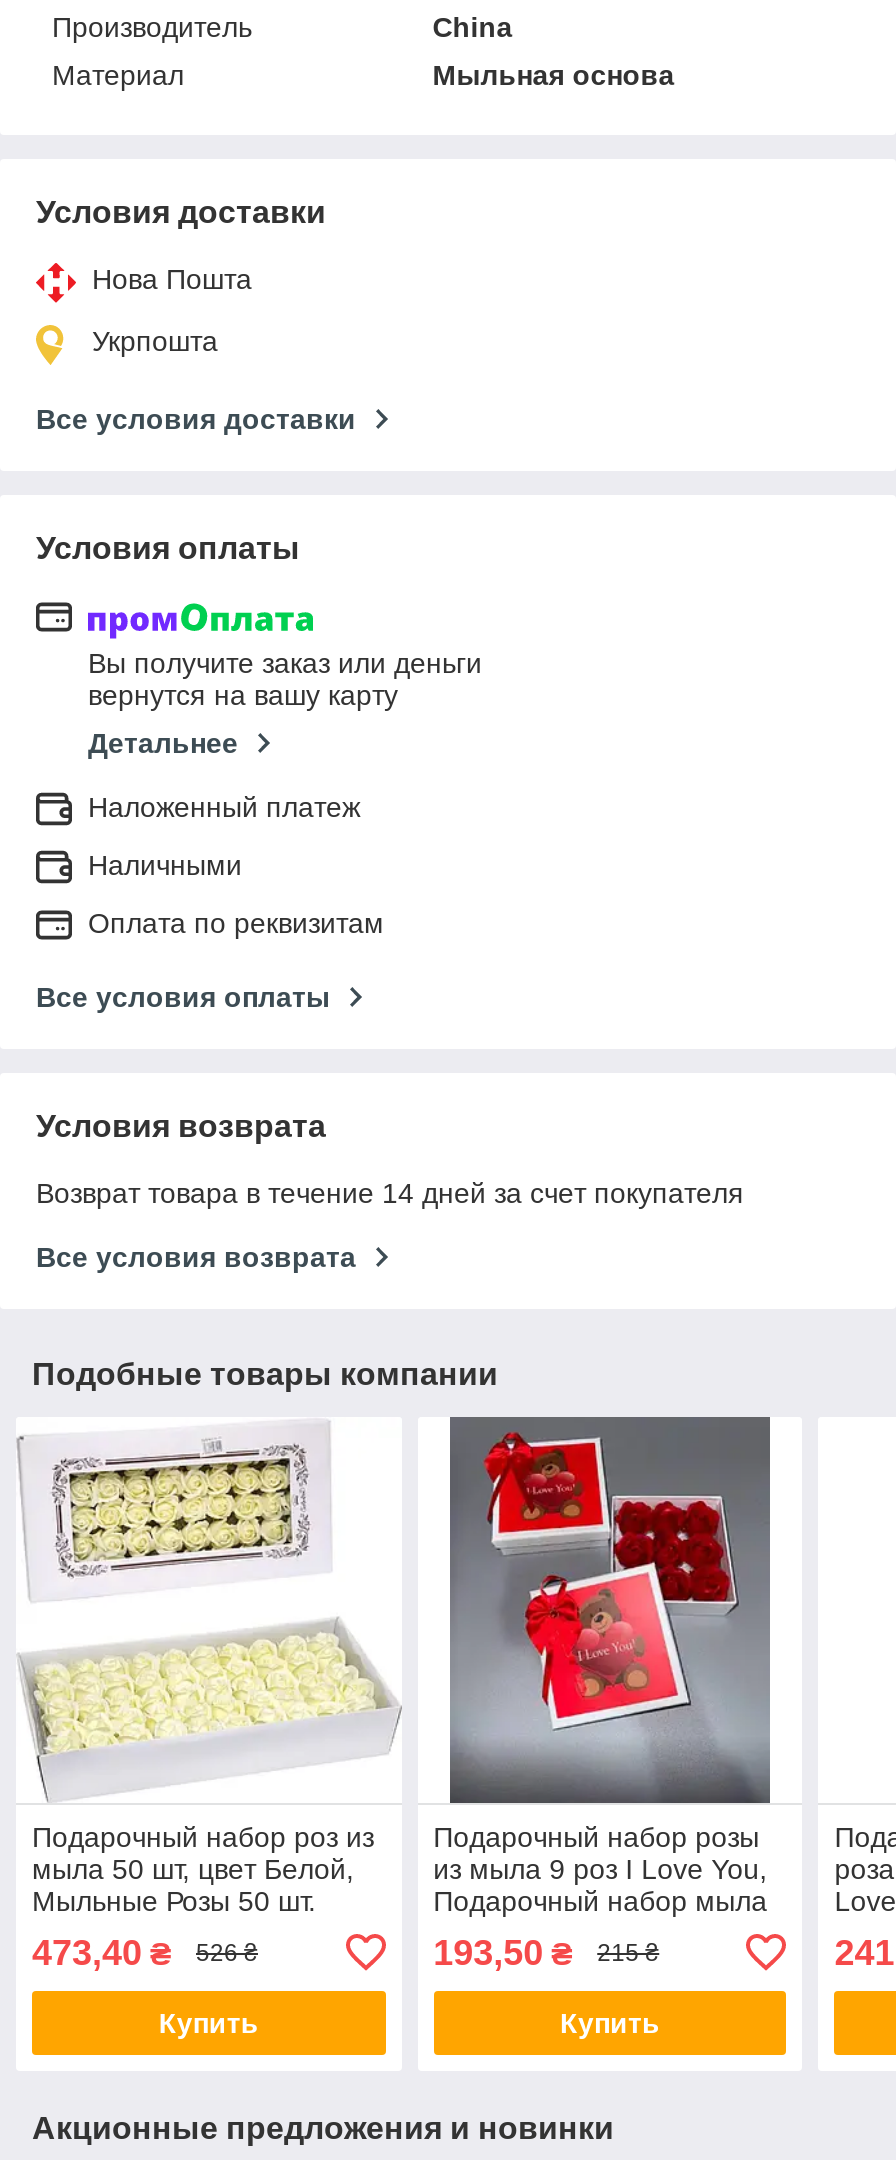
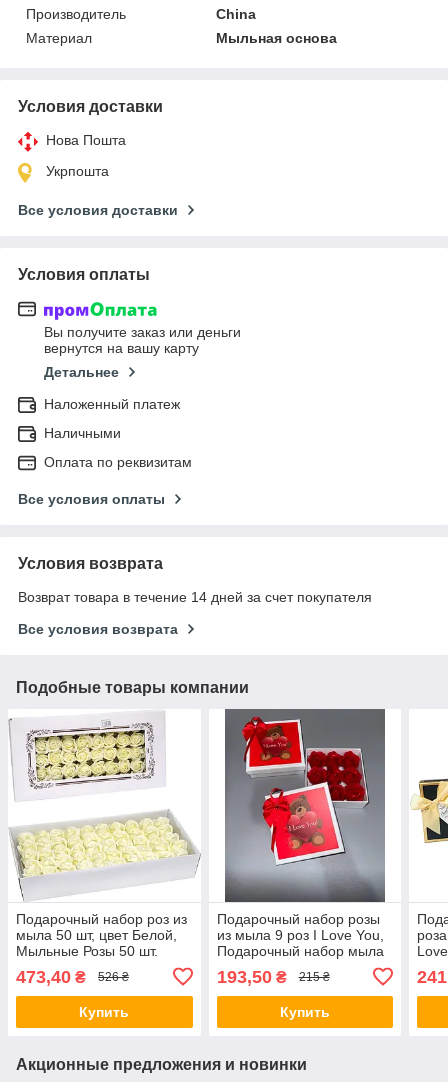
+ [image]
